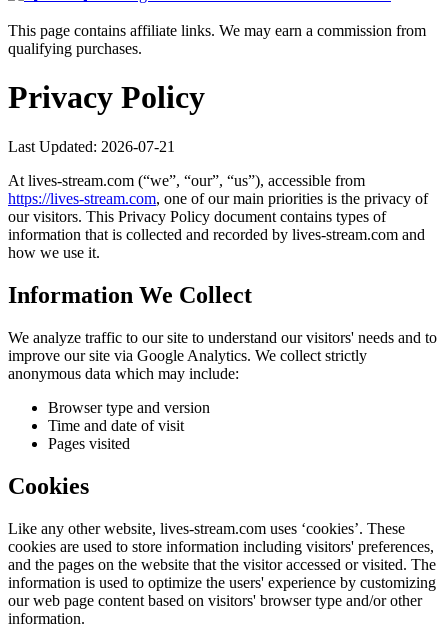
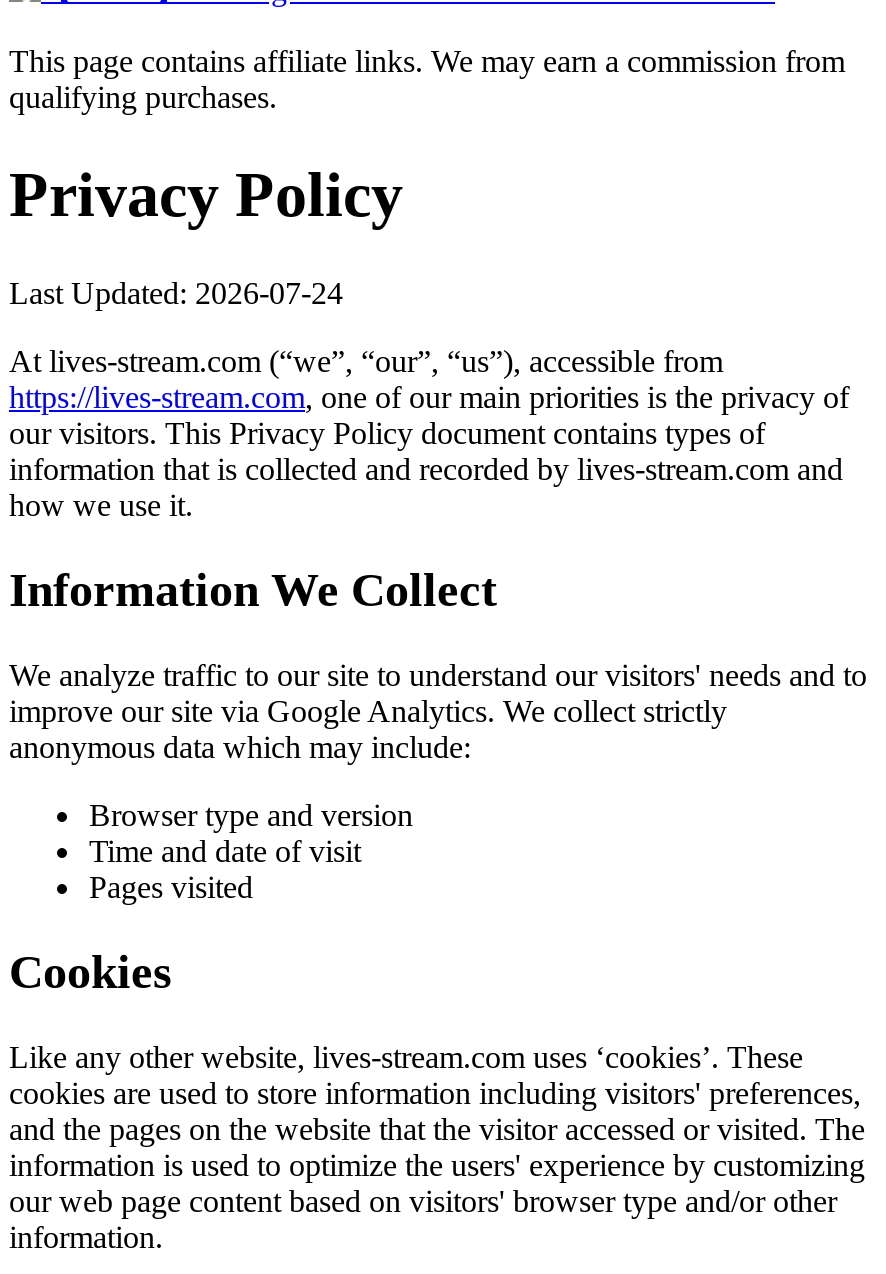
- Last Updated: 2026-07-21
+ Last Updated: 2026-07-24
